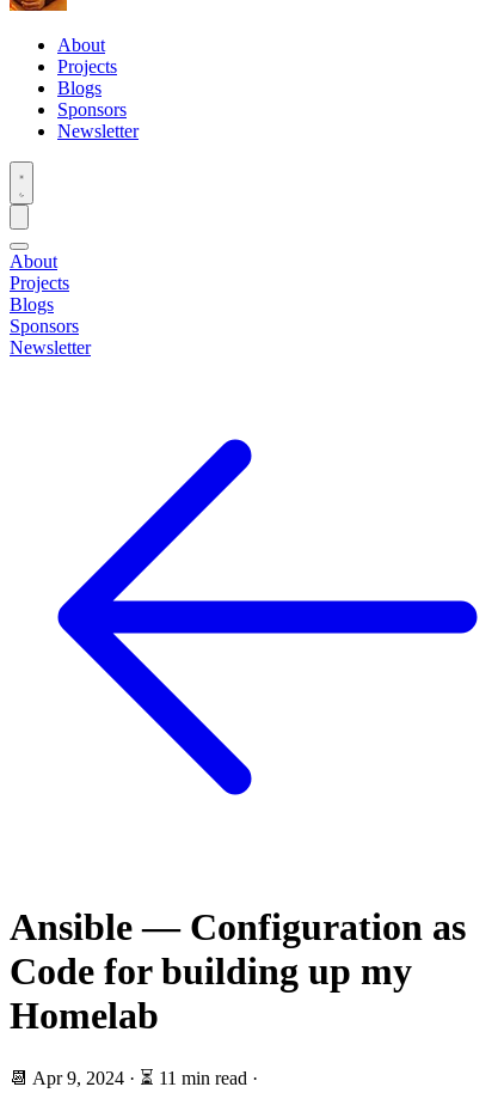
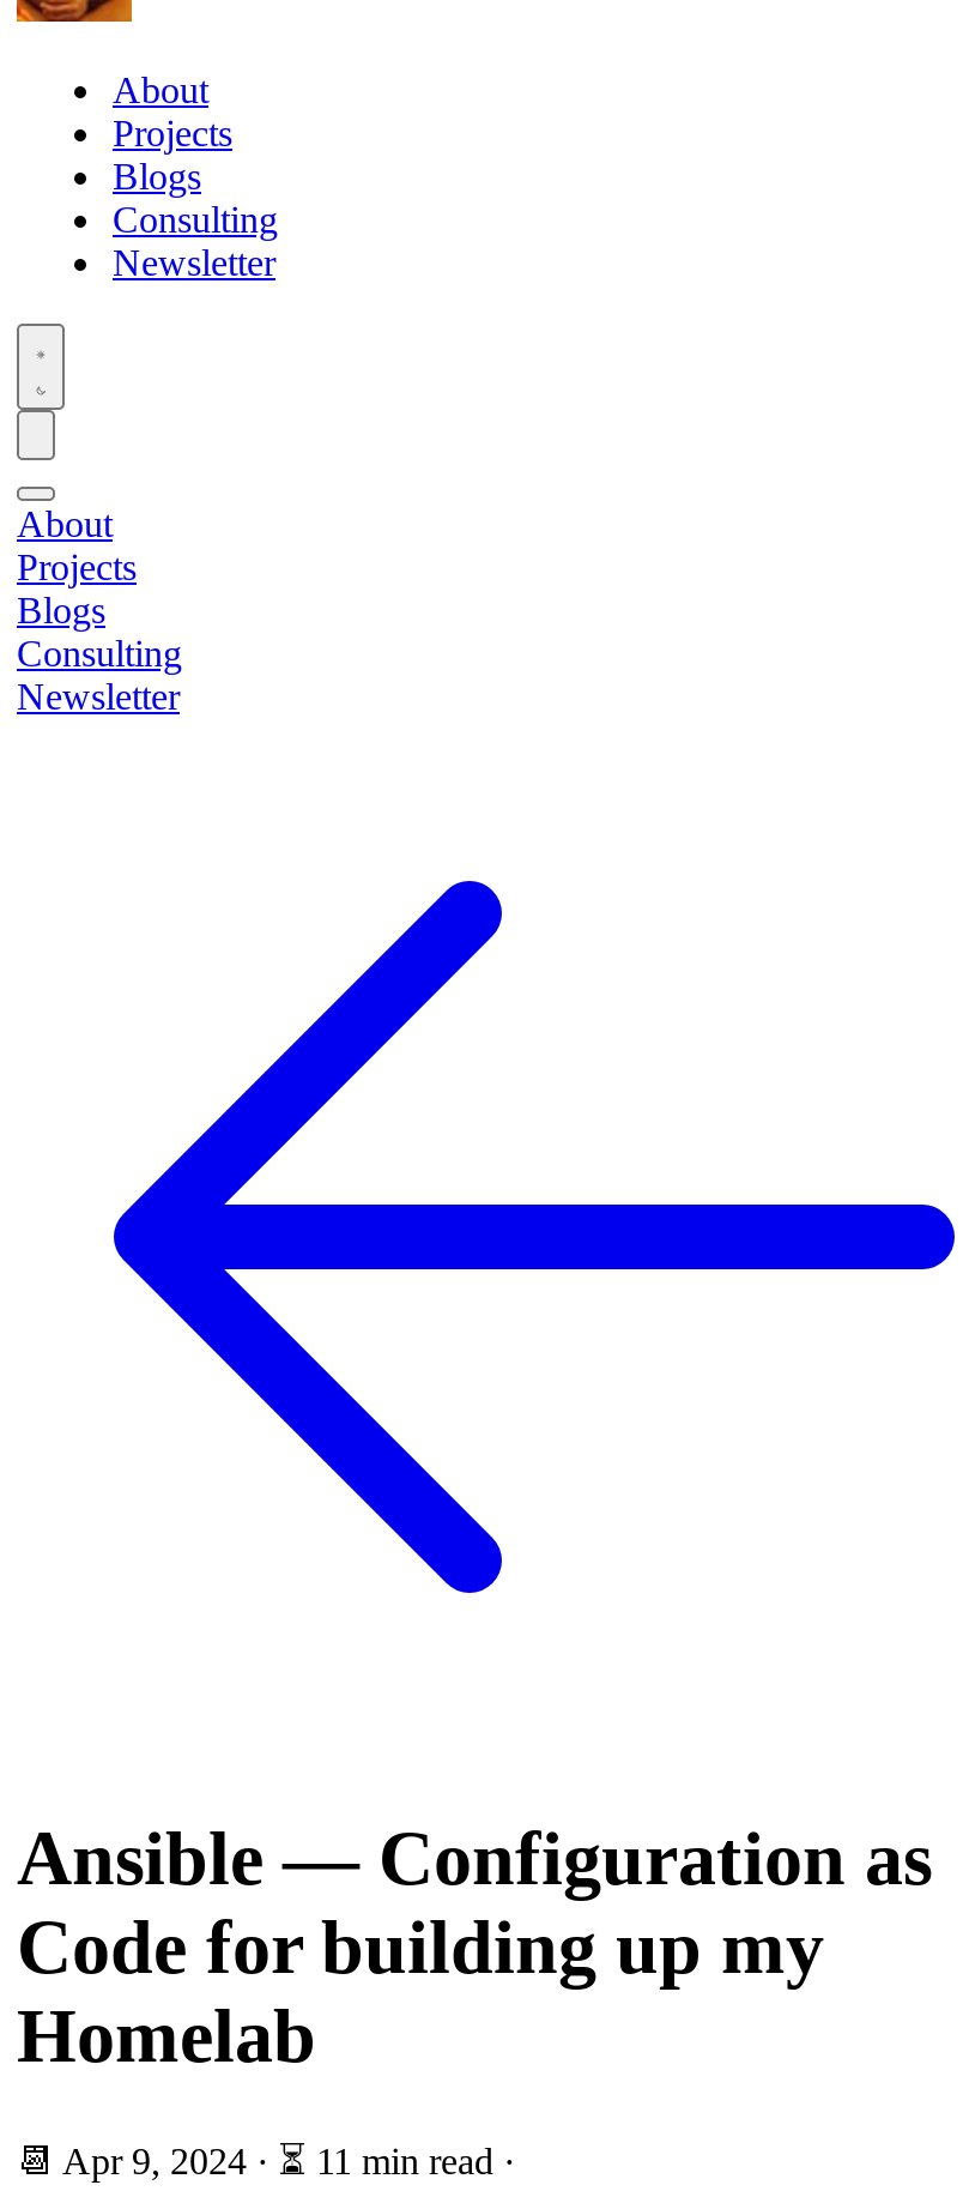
- Sponsors
+ Consulting

- Sponsors
+ Consulting
